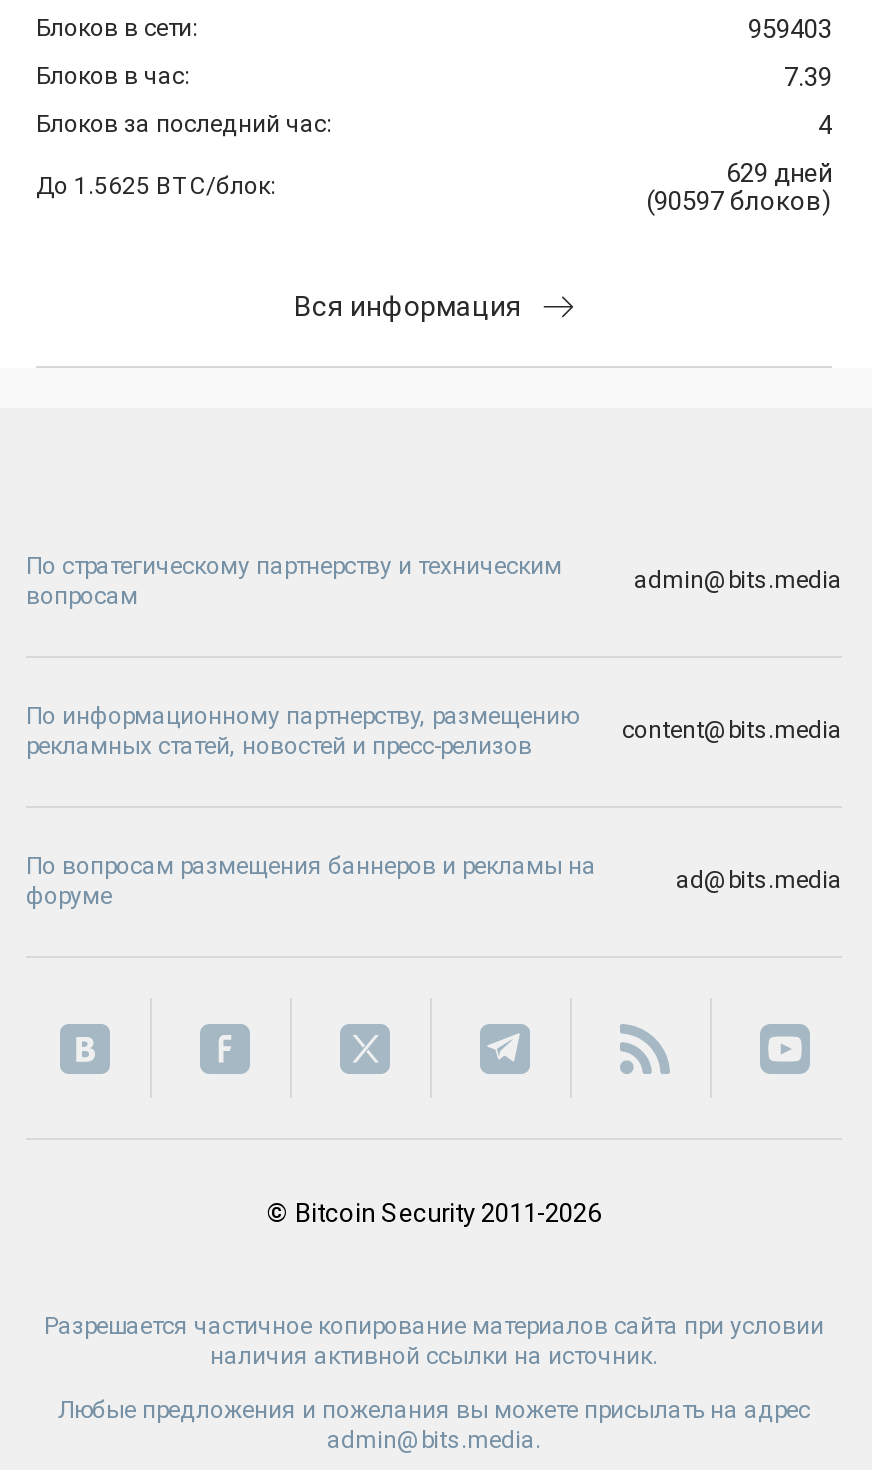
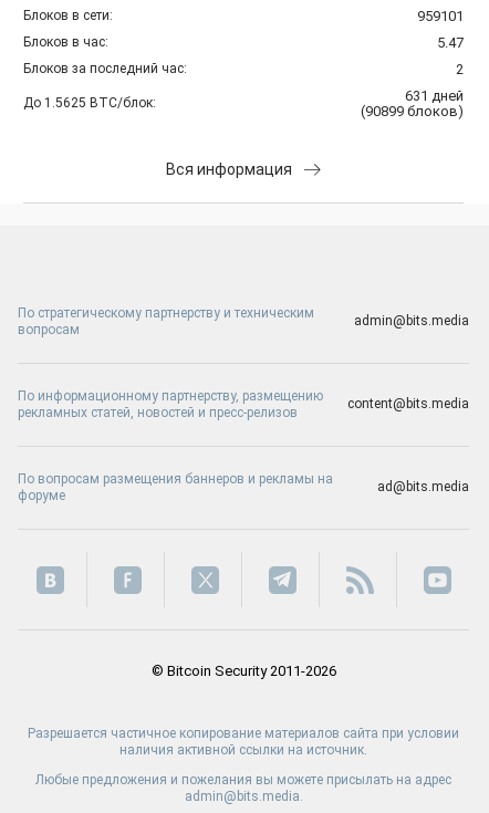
- 959403
+ 959101

- 7.39
+ 5.47

- 4
+ 2

- 629 дней
+ 631 дней

- (90597 блоков)
+ (90899 блоков)
